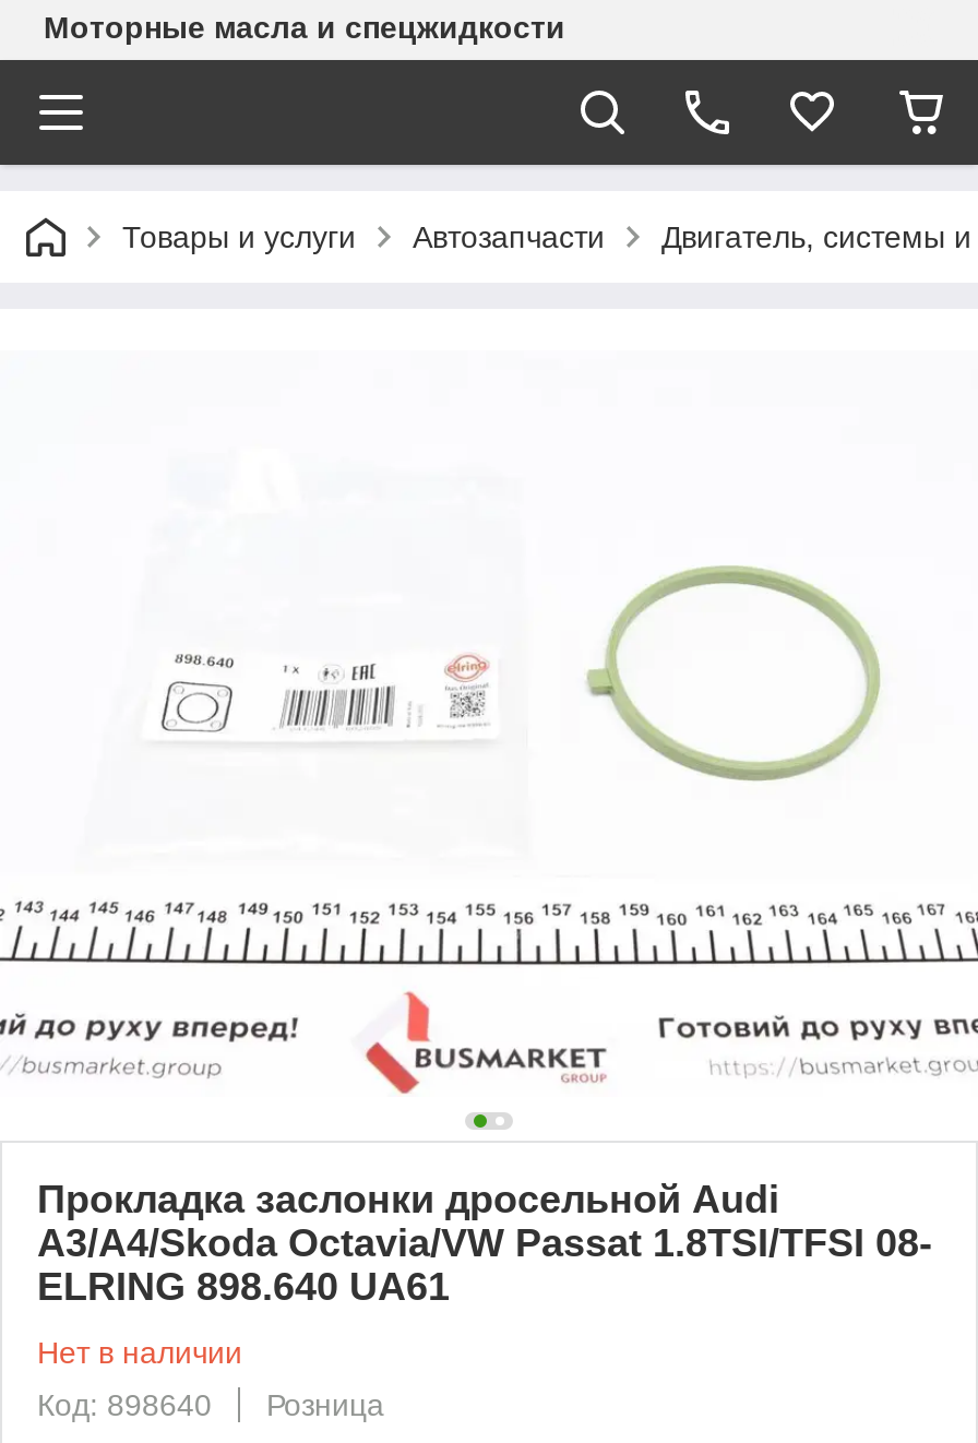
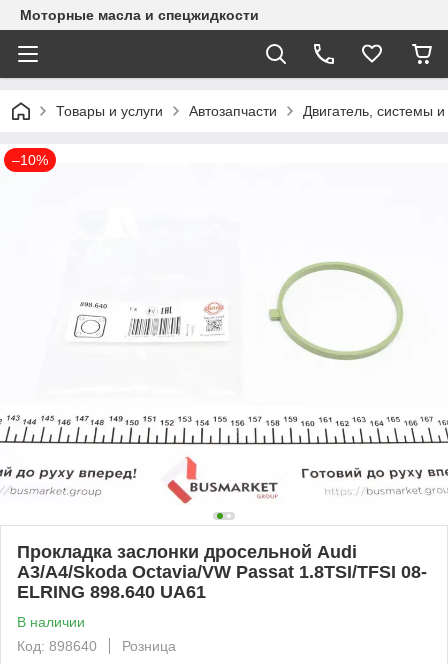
+ –10%

- Нет в наличии
+ В наличии
